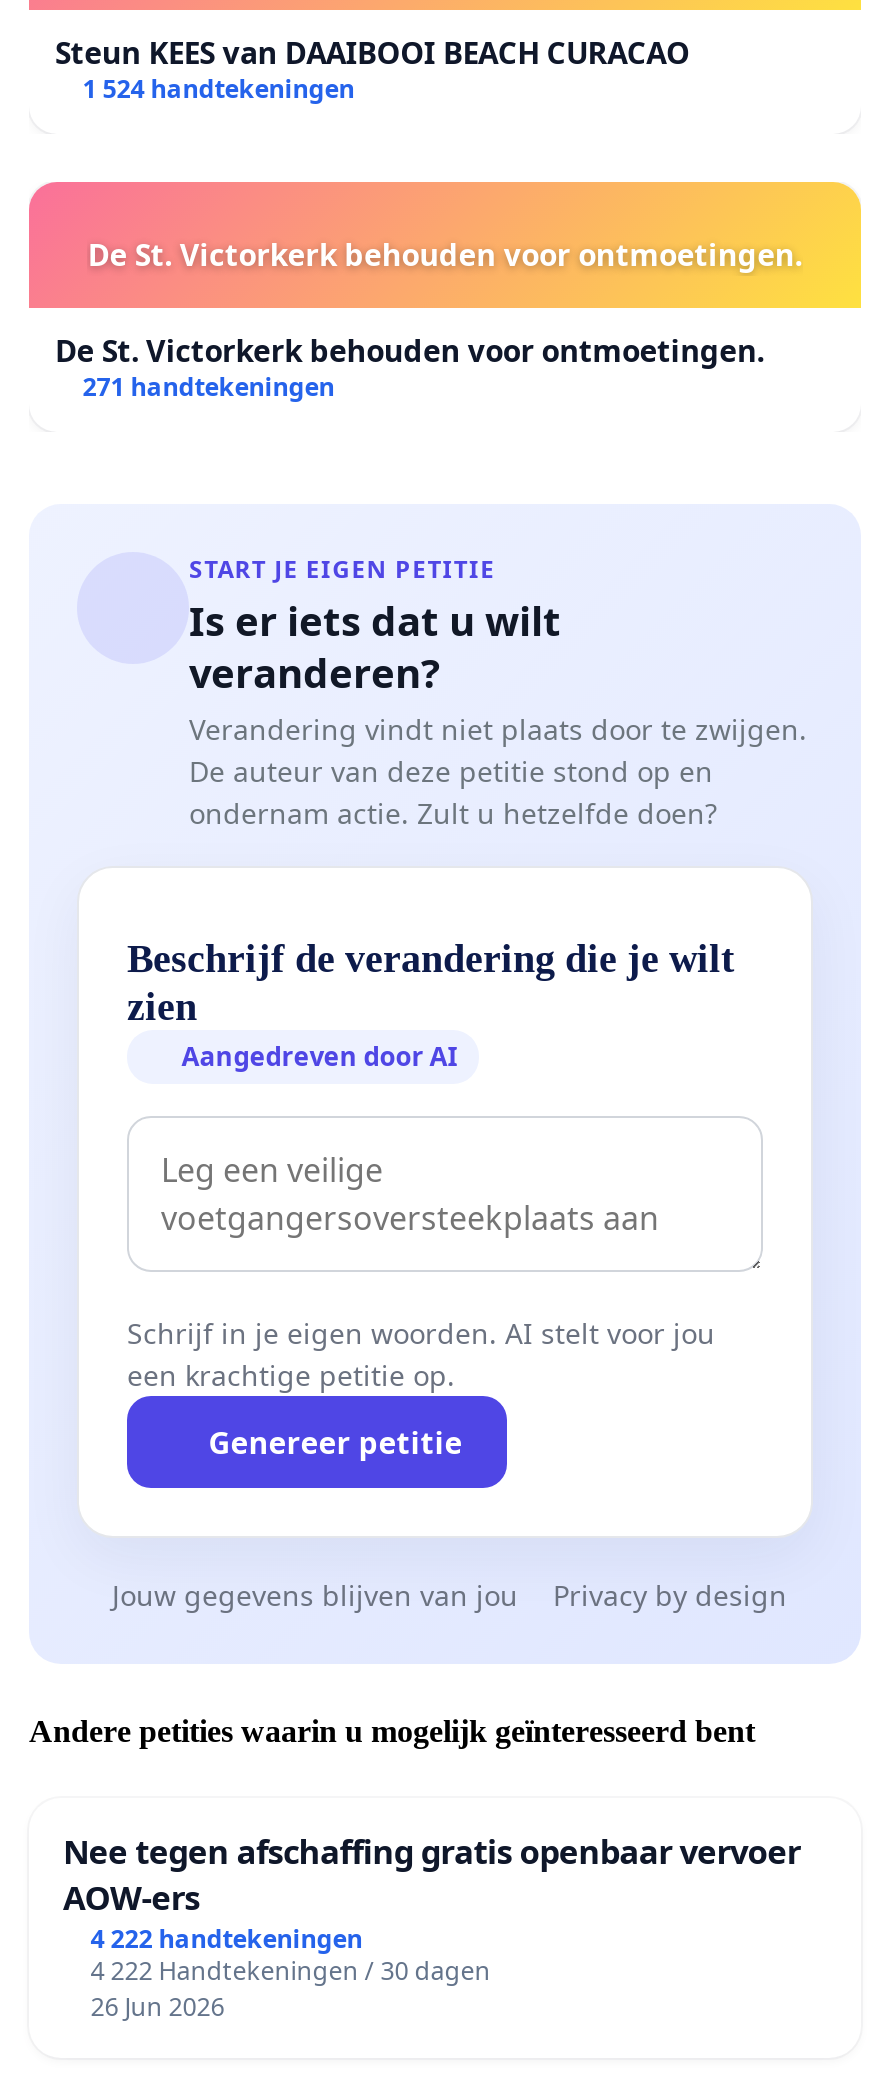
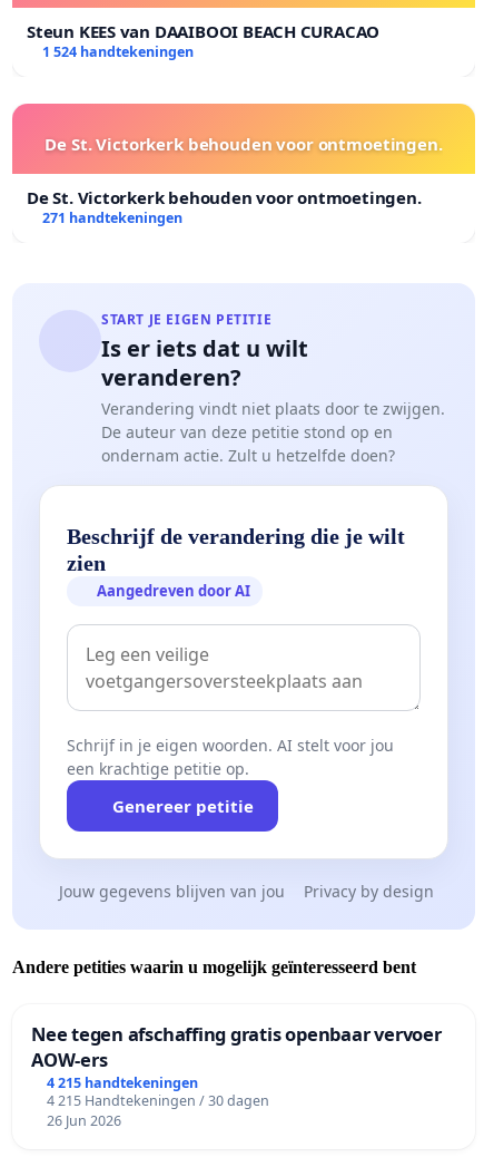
- 4 222 handtekeningen
+ 4 215 handtekeningen

- 4 222 Handtekeningen / 30 dagen
+ 4 215 Handtekeningen / 30 dagen
